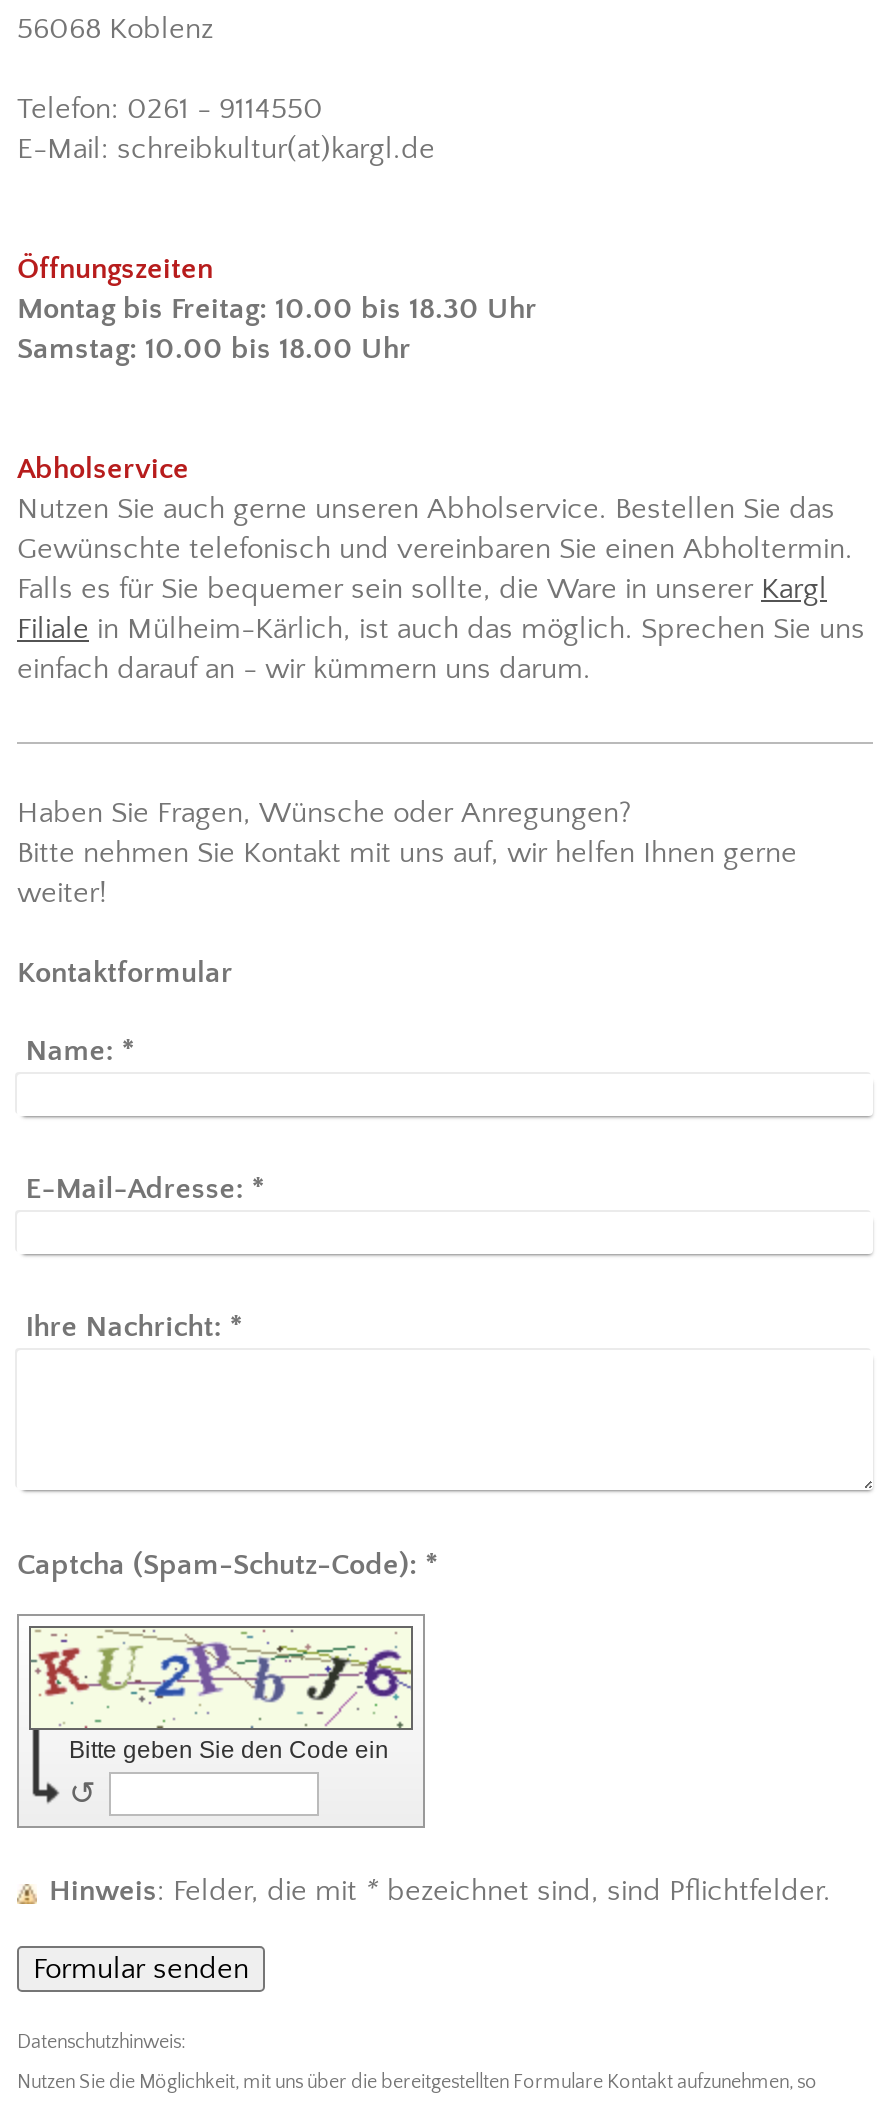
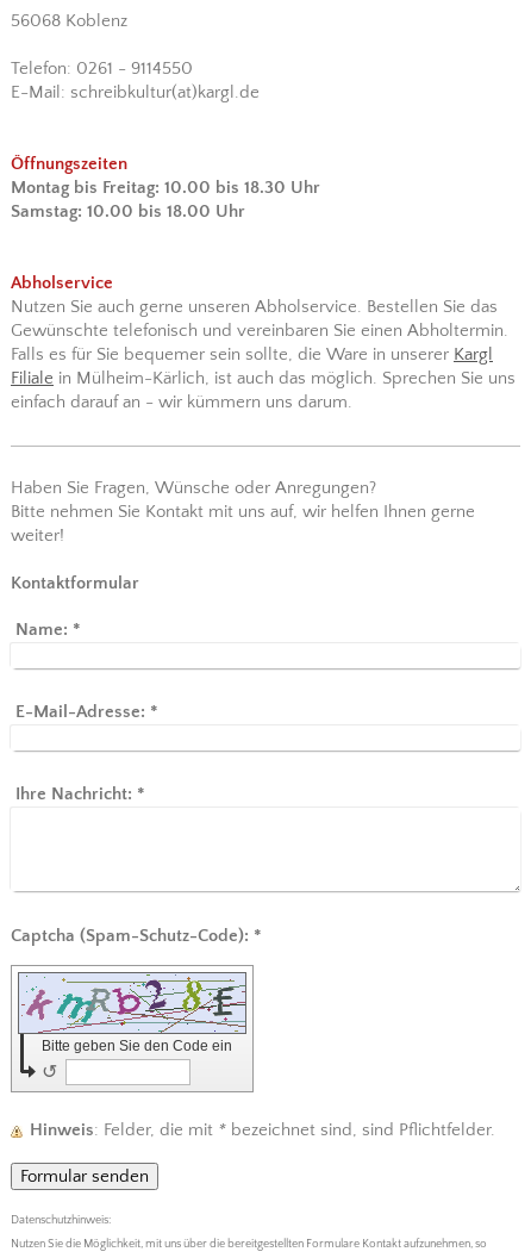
- [image]
+ [image]
